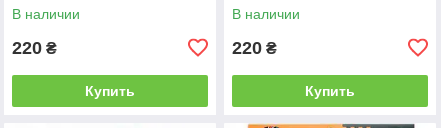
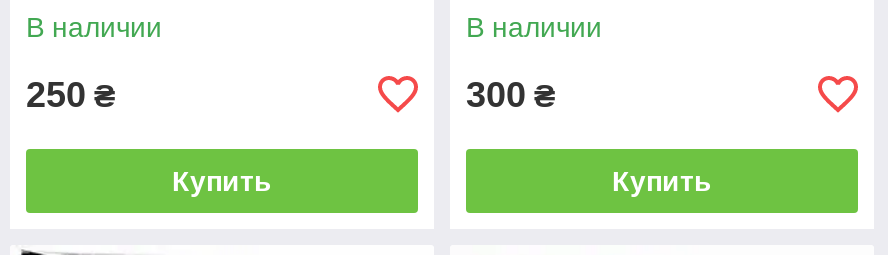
- 220 ₴
+ 250 ₴

- 220 ₴
+ 300 ₴
